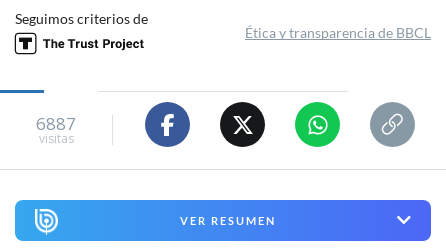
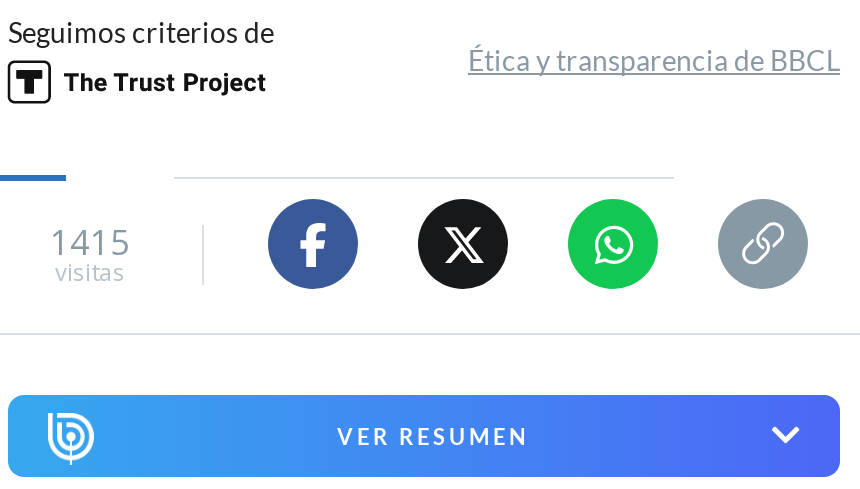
- 6887
+ 1415
